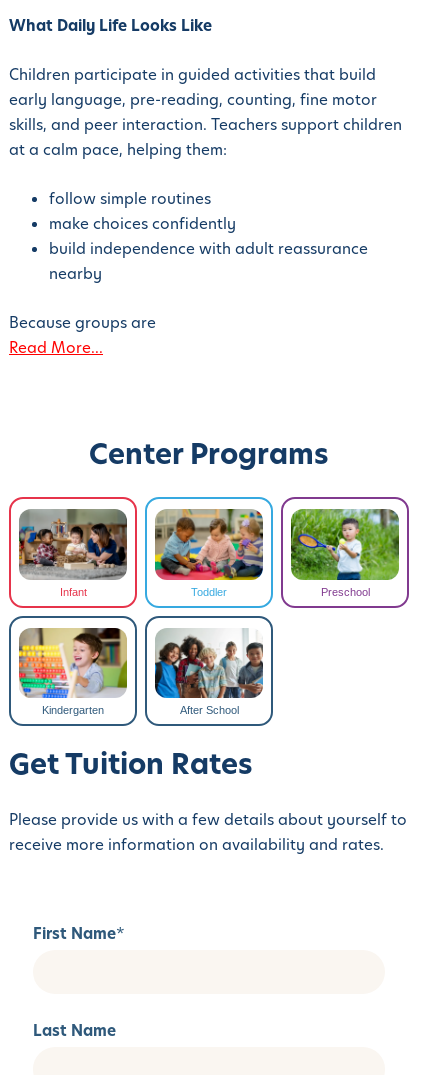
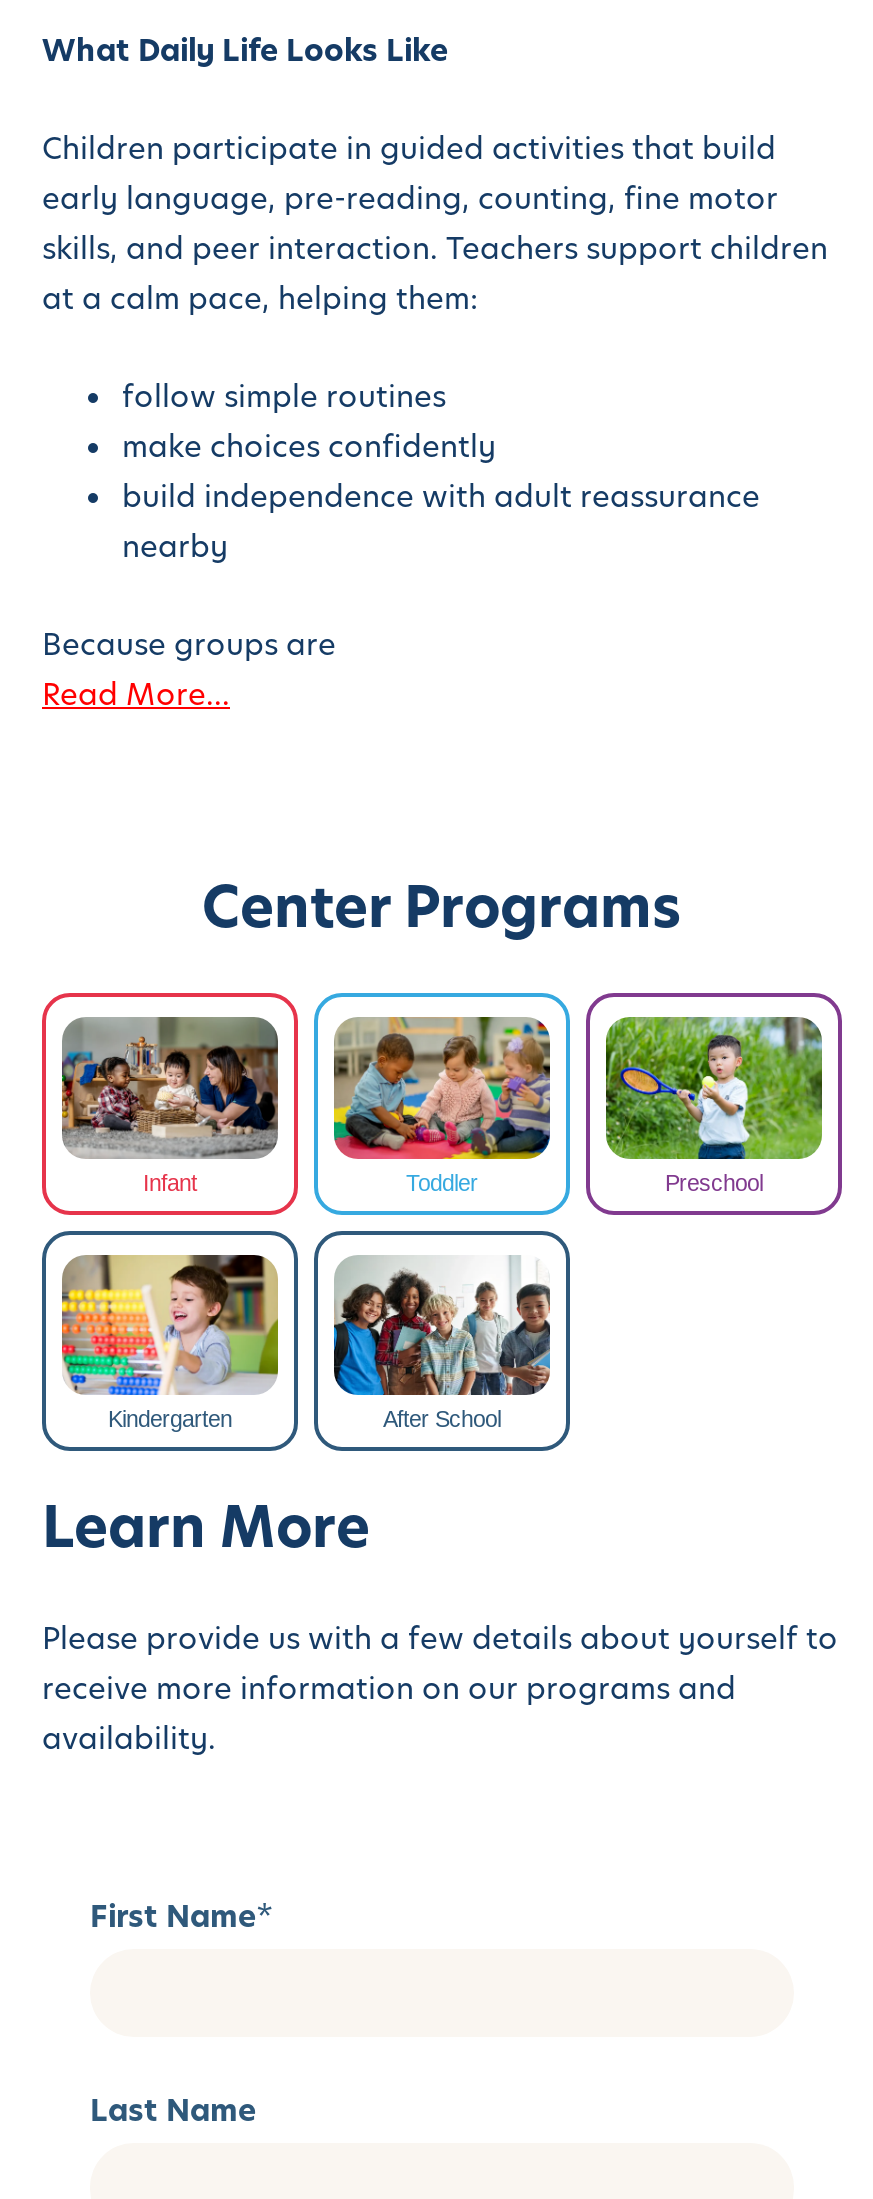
- Get Tuition Rates
+ Learn More

- receive more information on availability and rates.
+ receive more information on our programs and
+ availability.
